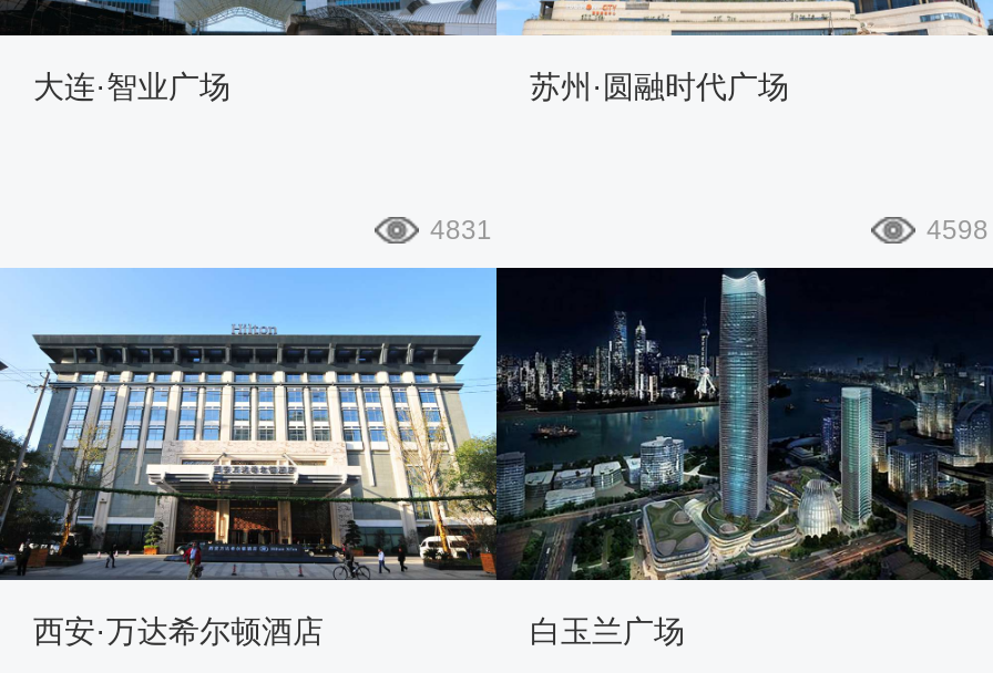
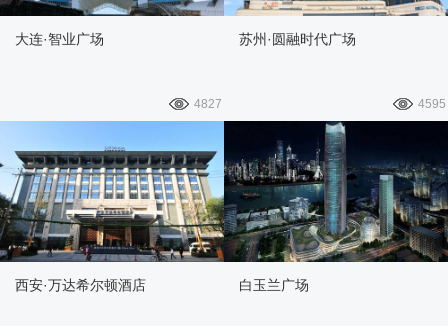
- 4831
+ 4827

- 4598
+ 4595
